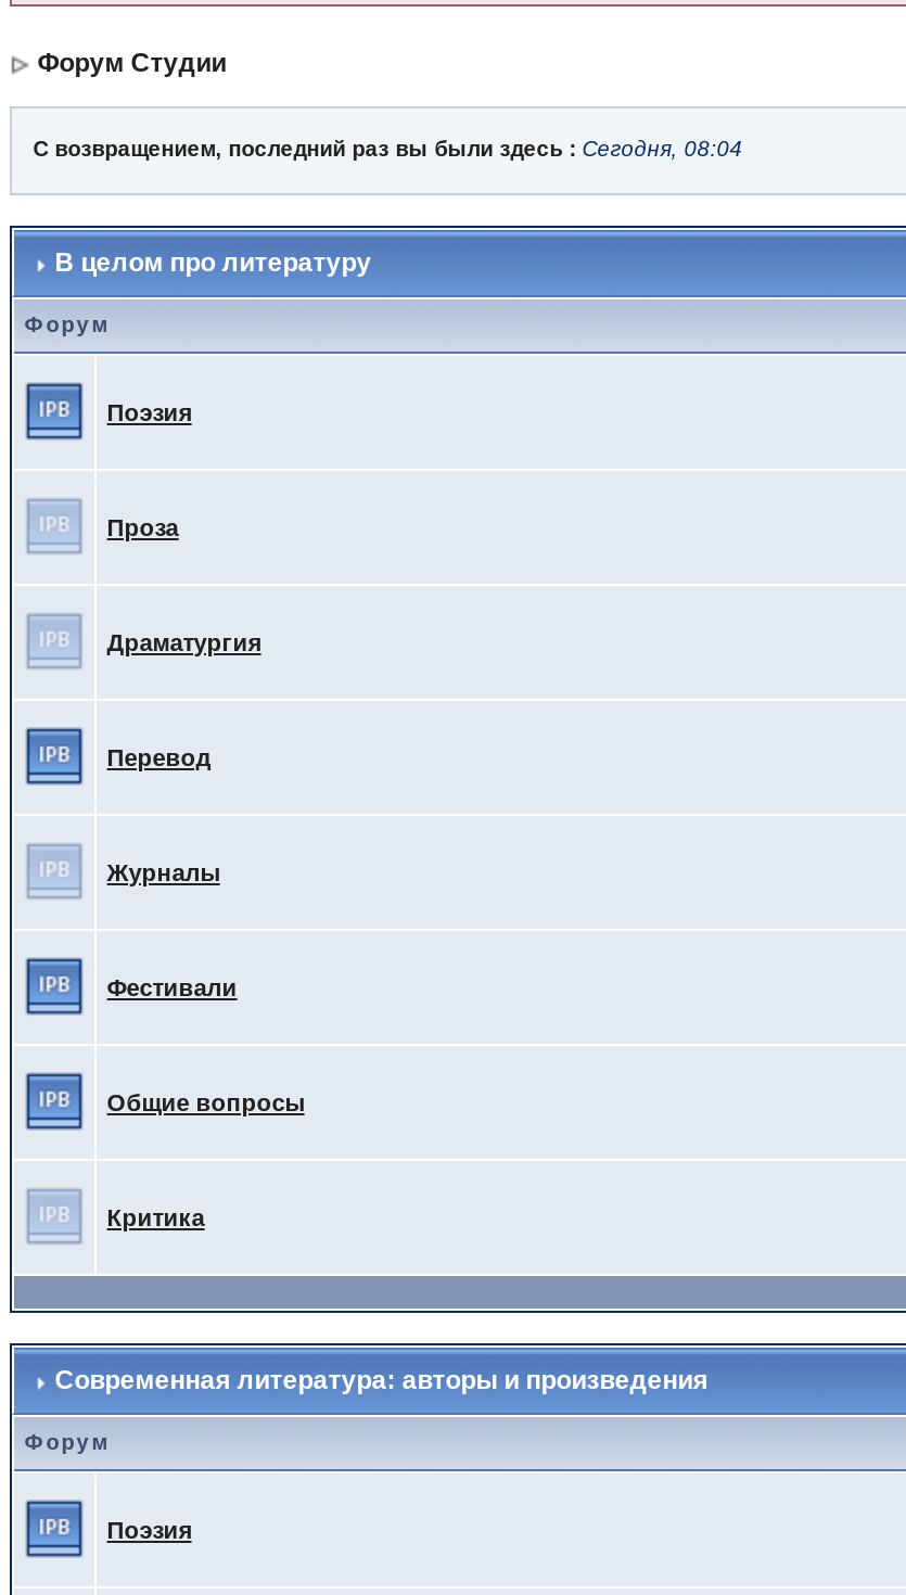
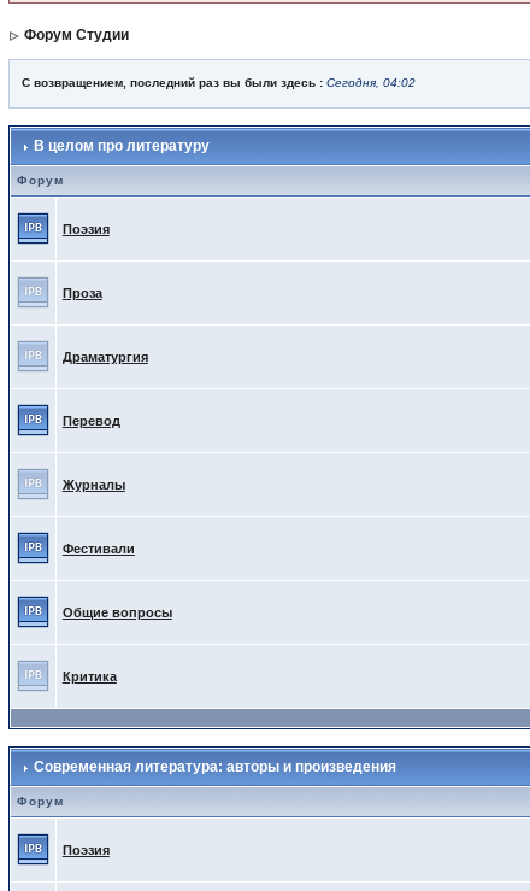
- С возвращением, последний раз вы были здесь : Сегодня, 08:04
+ С возвращением, последний раз вы были здесь : Сегодня, 04:02
